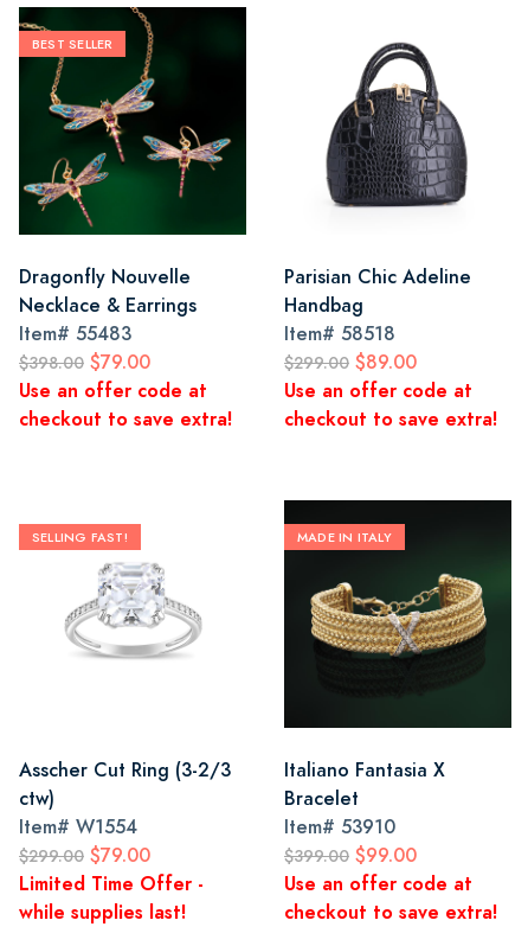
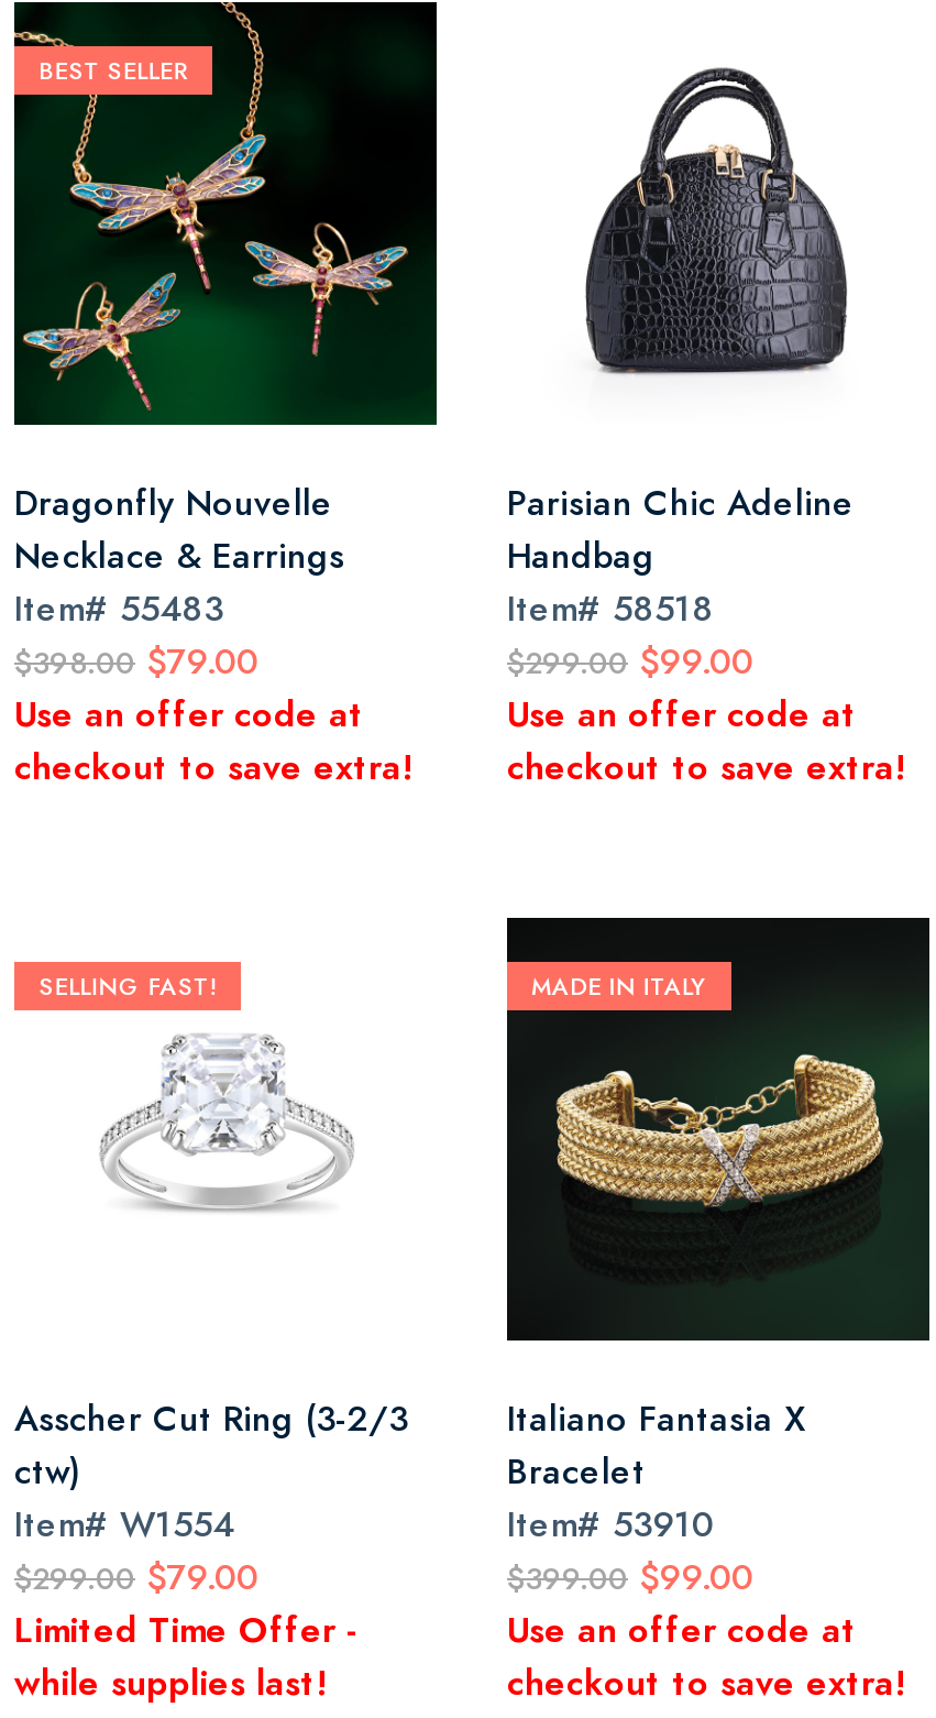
- $299.00 $89.00
+ $299.00 $99.00
